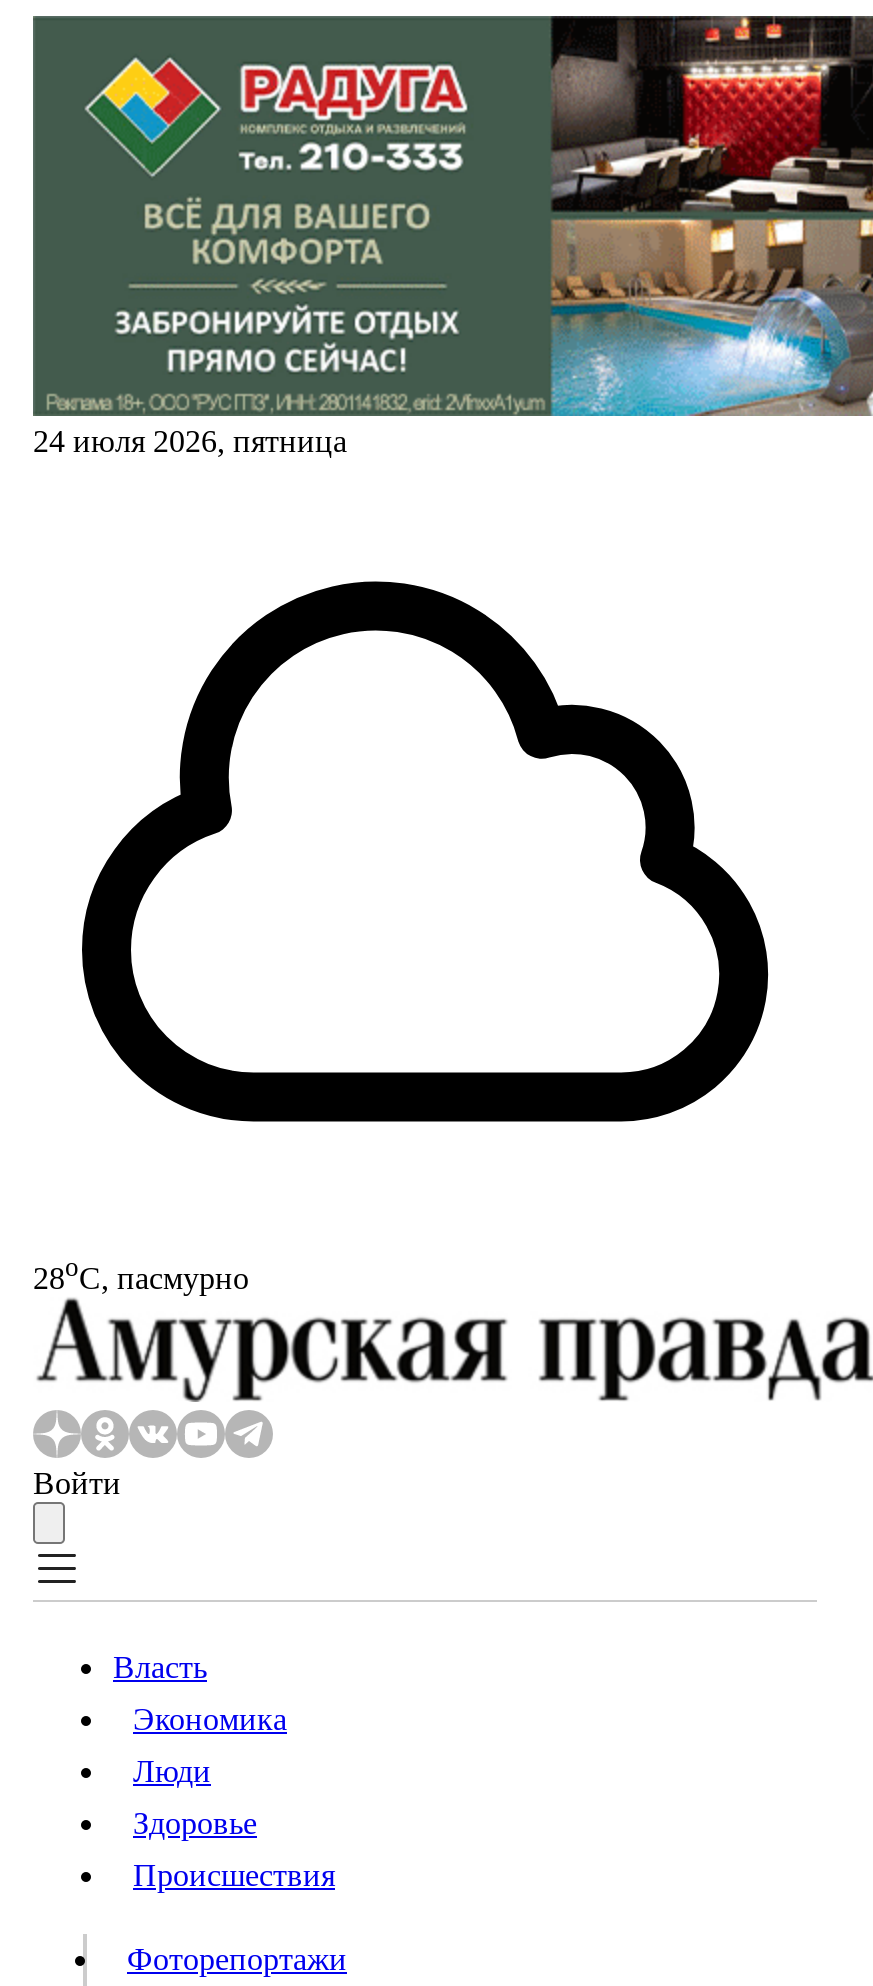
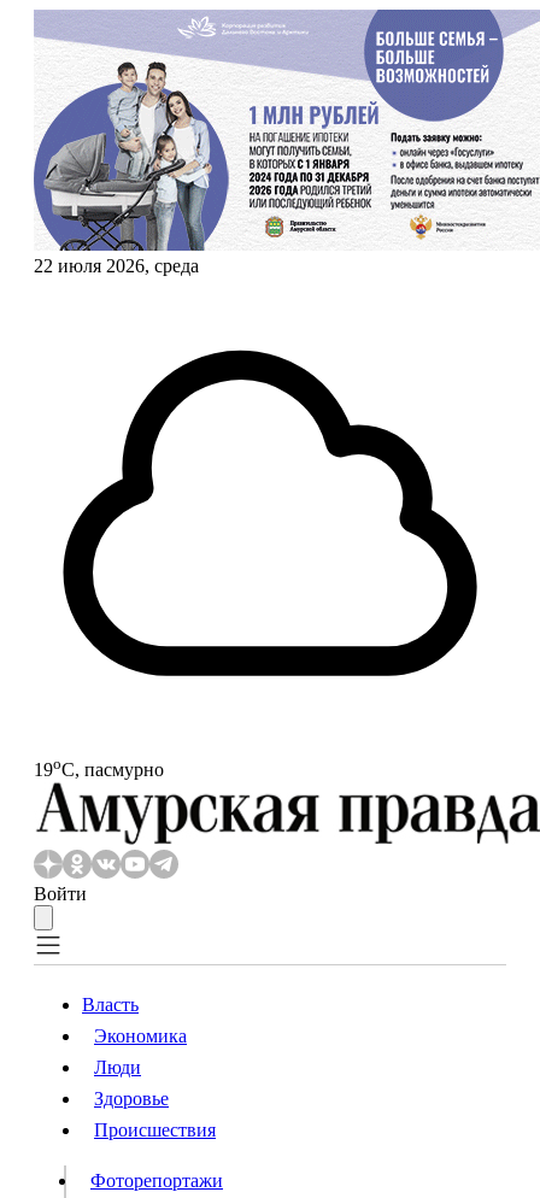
- [image]
- 24 июля 2026, пятница
+ [image]
+ 22 июля 2026, среда

- 28oС, пасмурно
+ 19oС, пасмурно
